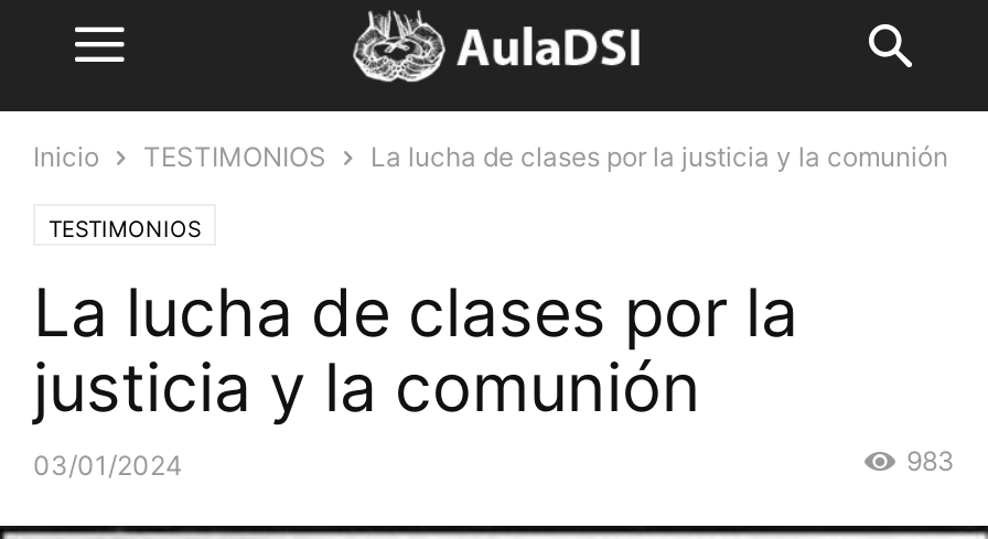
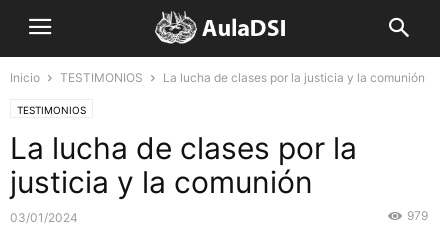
- 983
+ 979
